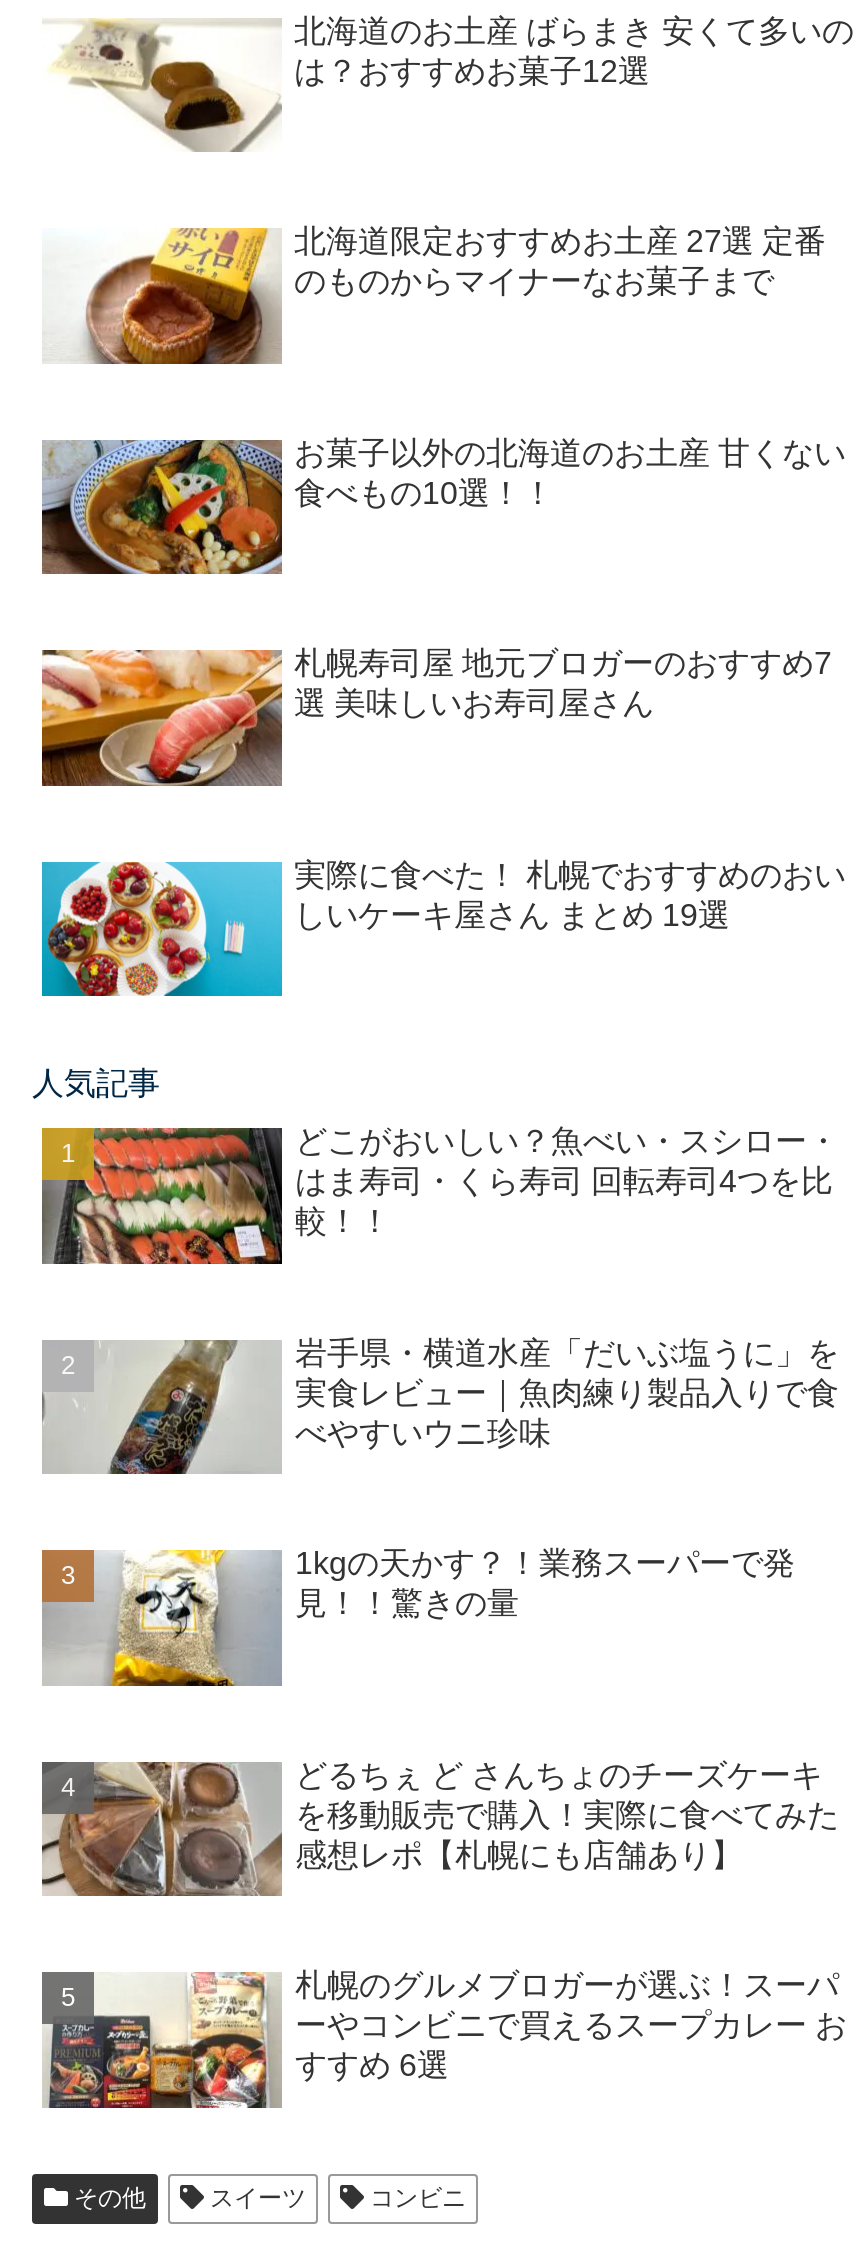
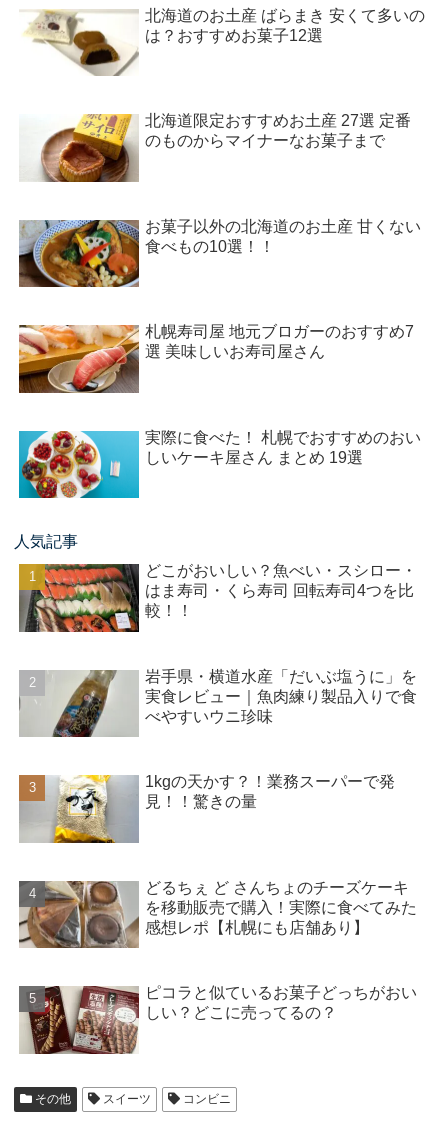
- [image]
- 札幌のグルメブロガーが選ぶ！スーパ
- ーやコンビニで買えるスープカレー お
- すすめ 6選
+ [image]
+ ピコラと似ているお菓子どっちがおい
+ しい？どこに売ってるの？
